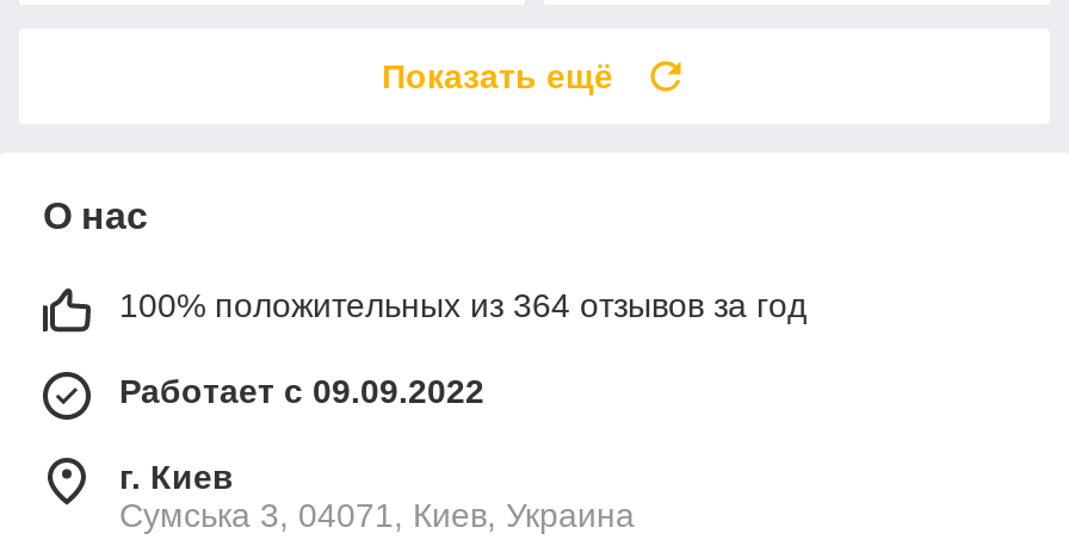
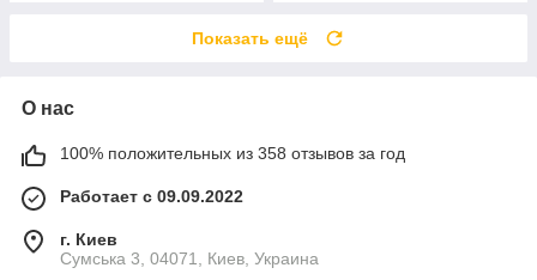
- 100% положительных из 364 отзывов за год
+ 100% положительных из 358 отзывов за год
